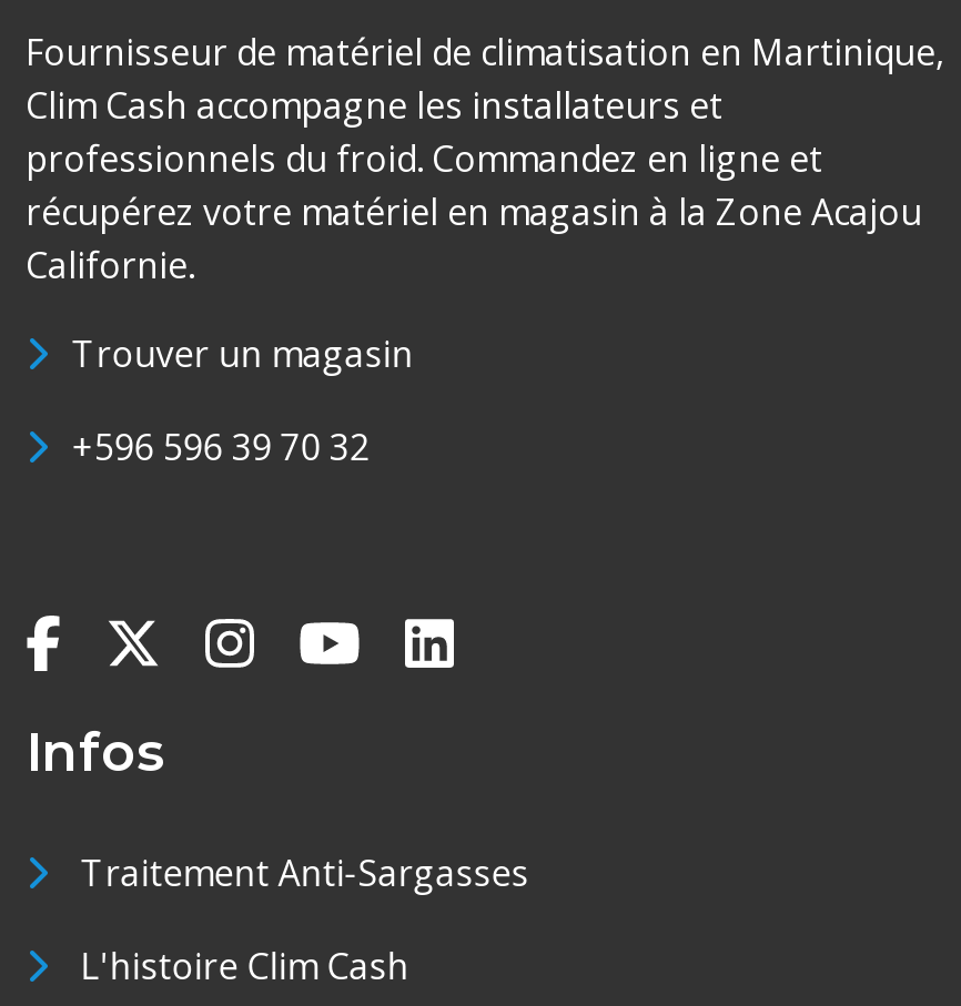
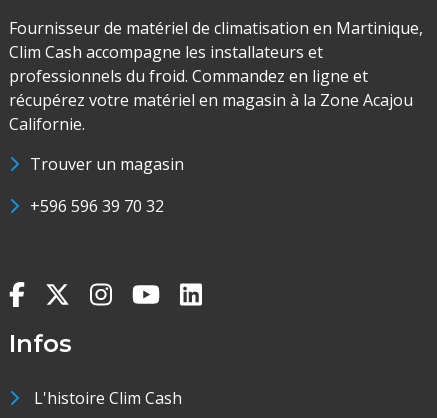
- Traitement Anti-Sargasses
